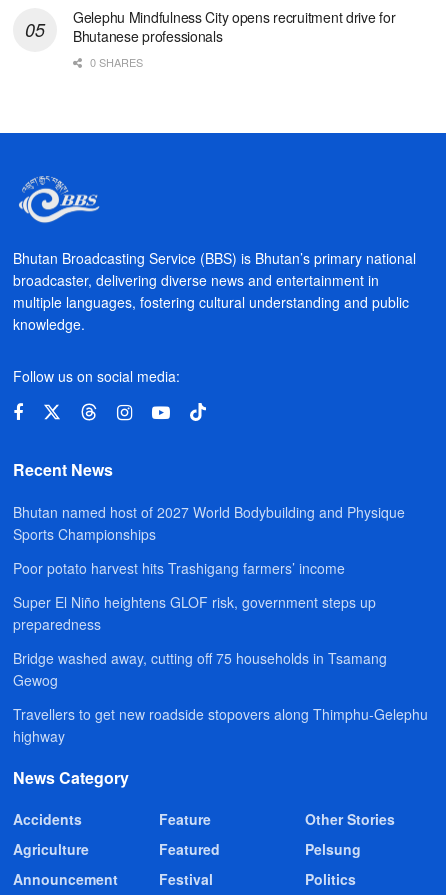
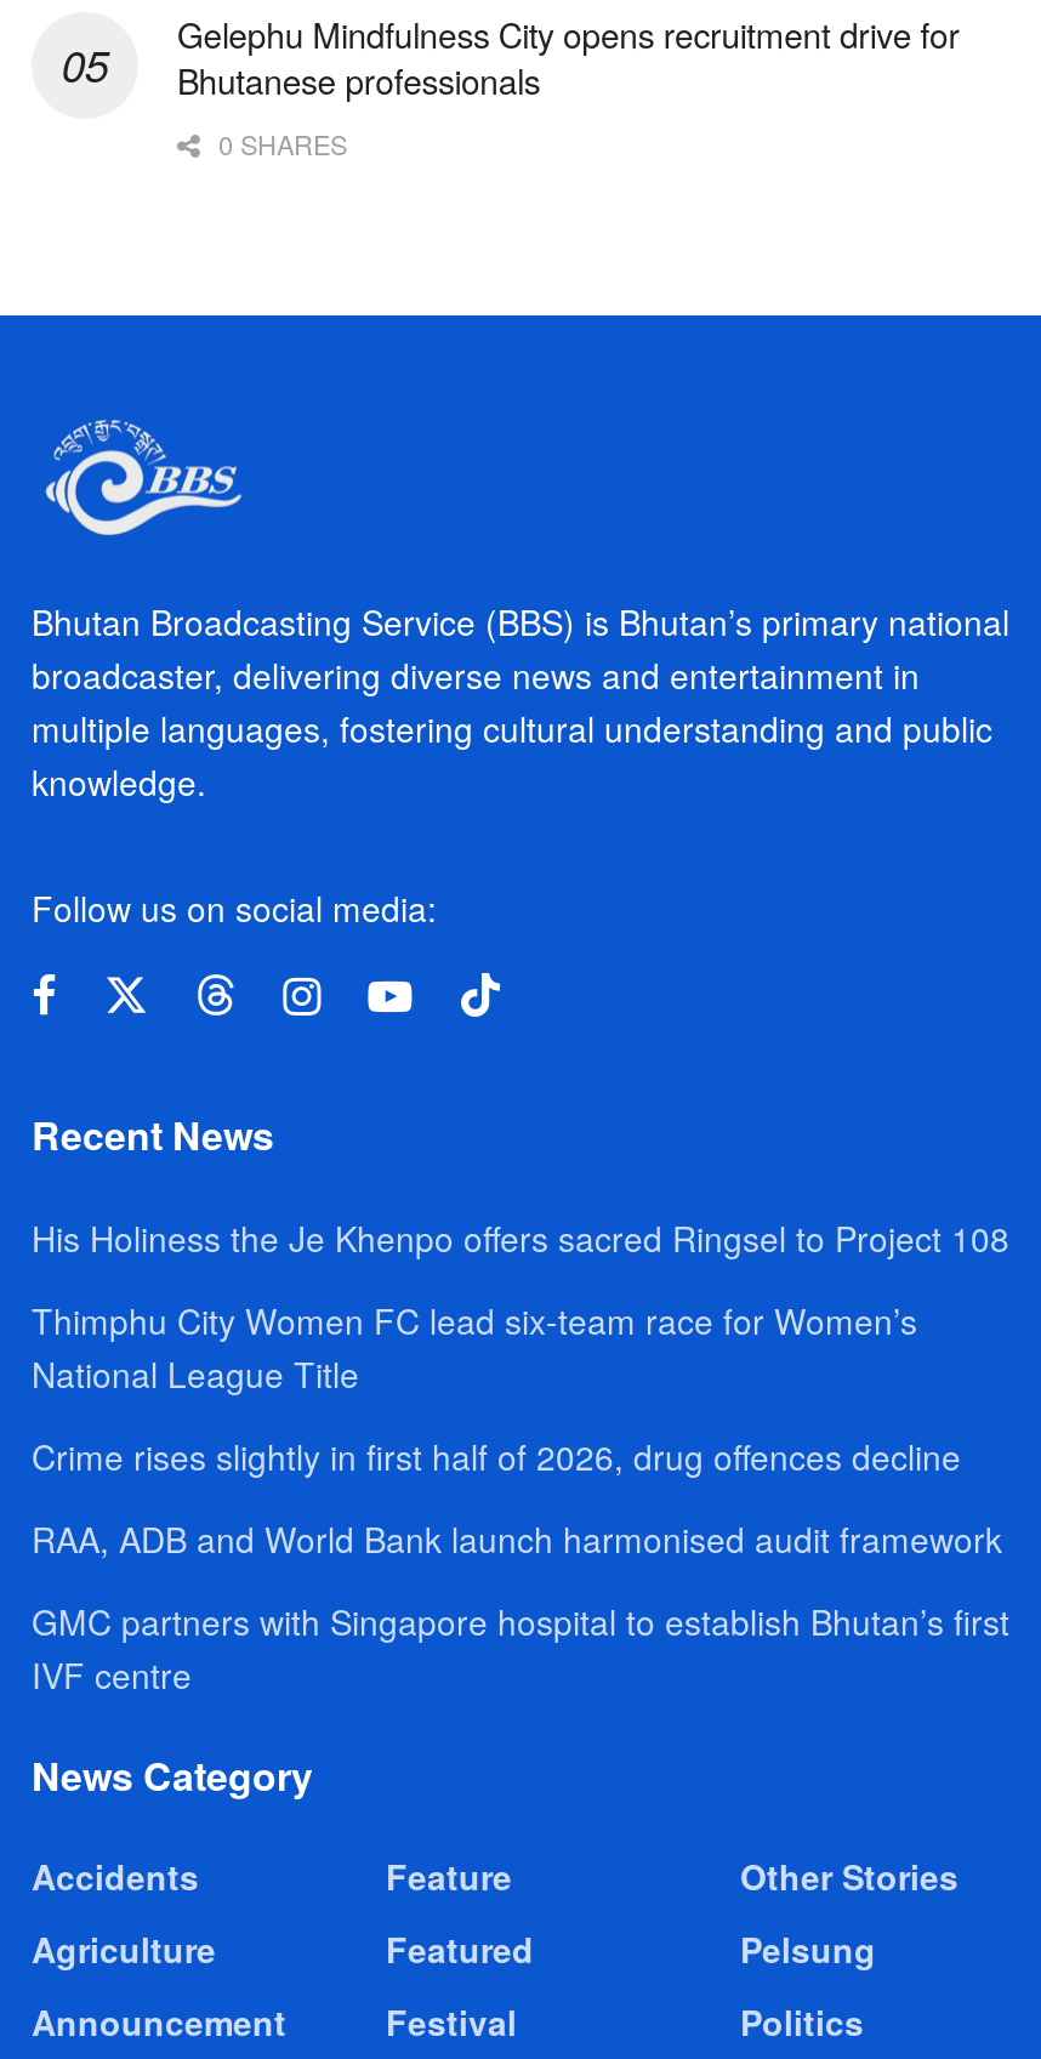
- Bhutan named host of 2027 World Bodybuilding and Physique
- Sports Championships
+ His Holiness the Je Khenpo offers sacred Ringsel to Project 108

- Poor potato harvest hits Trashigang farmers’ income
+ Thimphu City Women FC lead six-team race for Women’s
+ National League Title

- Super El Niño heightens GLOF risk, government steps up
- preparedness
+ Crime rises slightly in first half of 2026, drug offences decline

- Bridge washed away, cutting off 75 households in Tsamang
- Gewog
+ RAA, ADB and World Bank launch harmonised audit framework

- Travellers to get new roadside stopovers along Thimphu-Gelephu
- highway
+ GMC partners with Singapore hospital to establish Bhutan’s first
+ IVF centre
